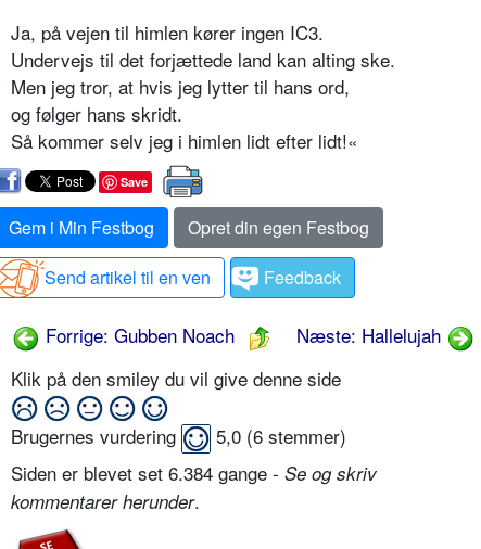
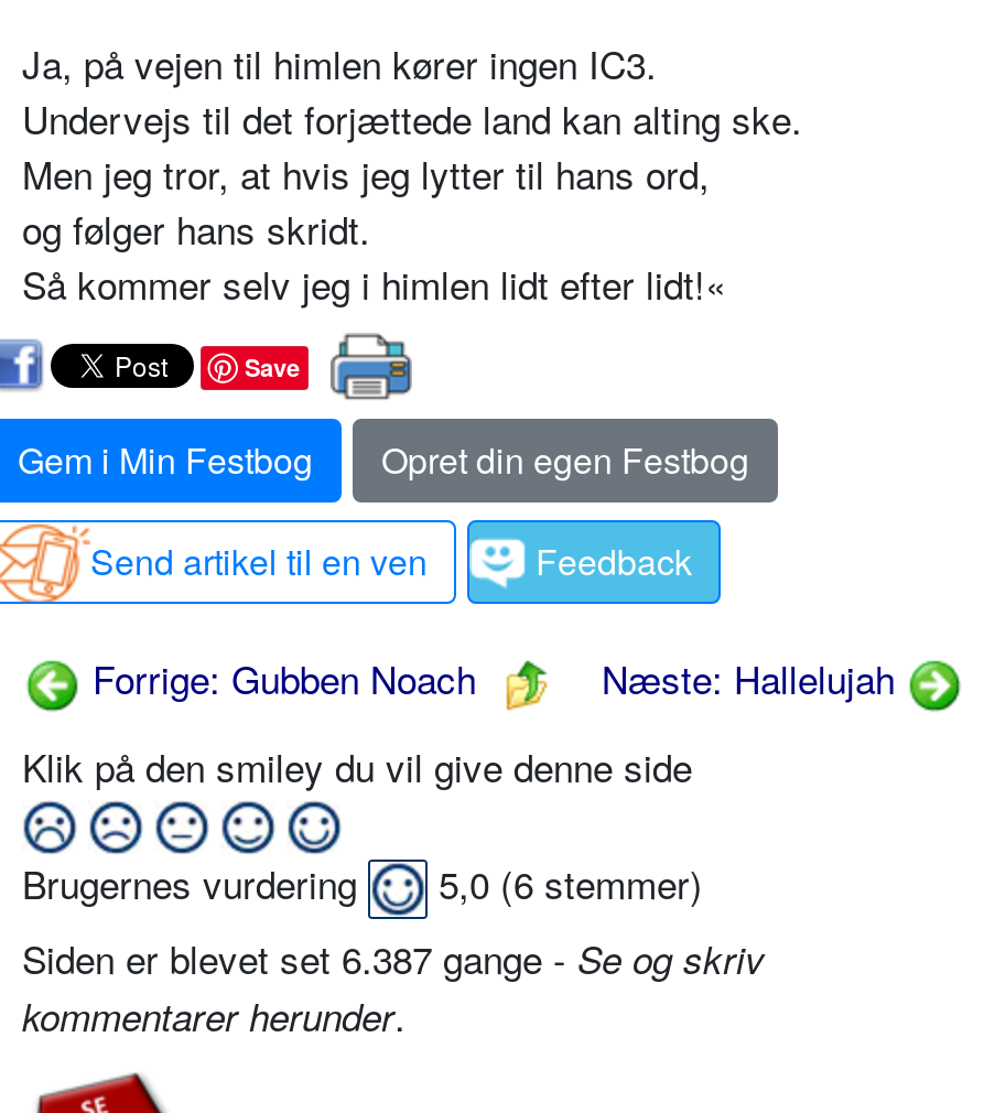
- Siden er blevet set 6.384 gange - Se og skriv
+ Siden er blevet set 6.387 gange - Se og skriv
